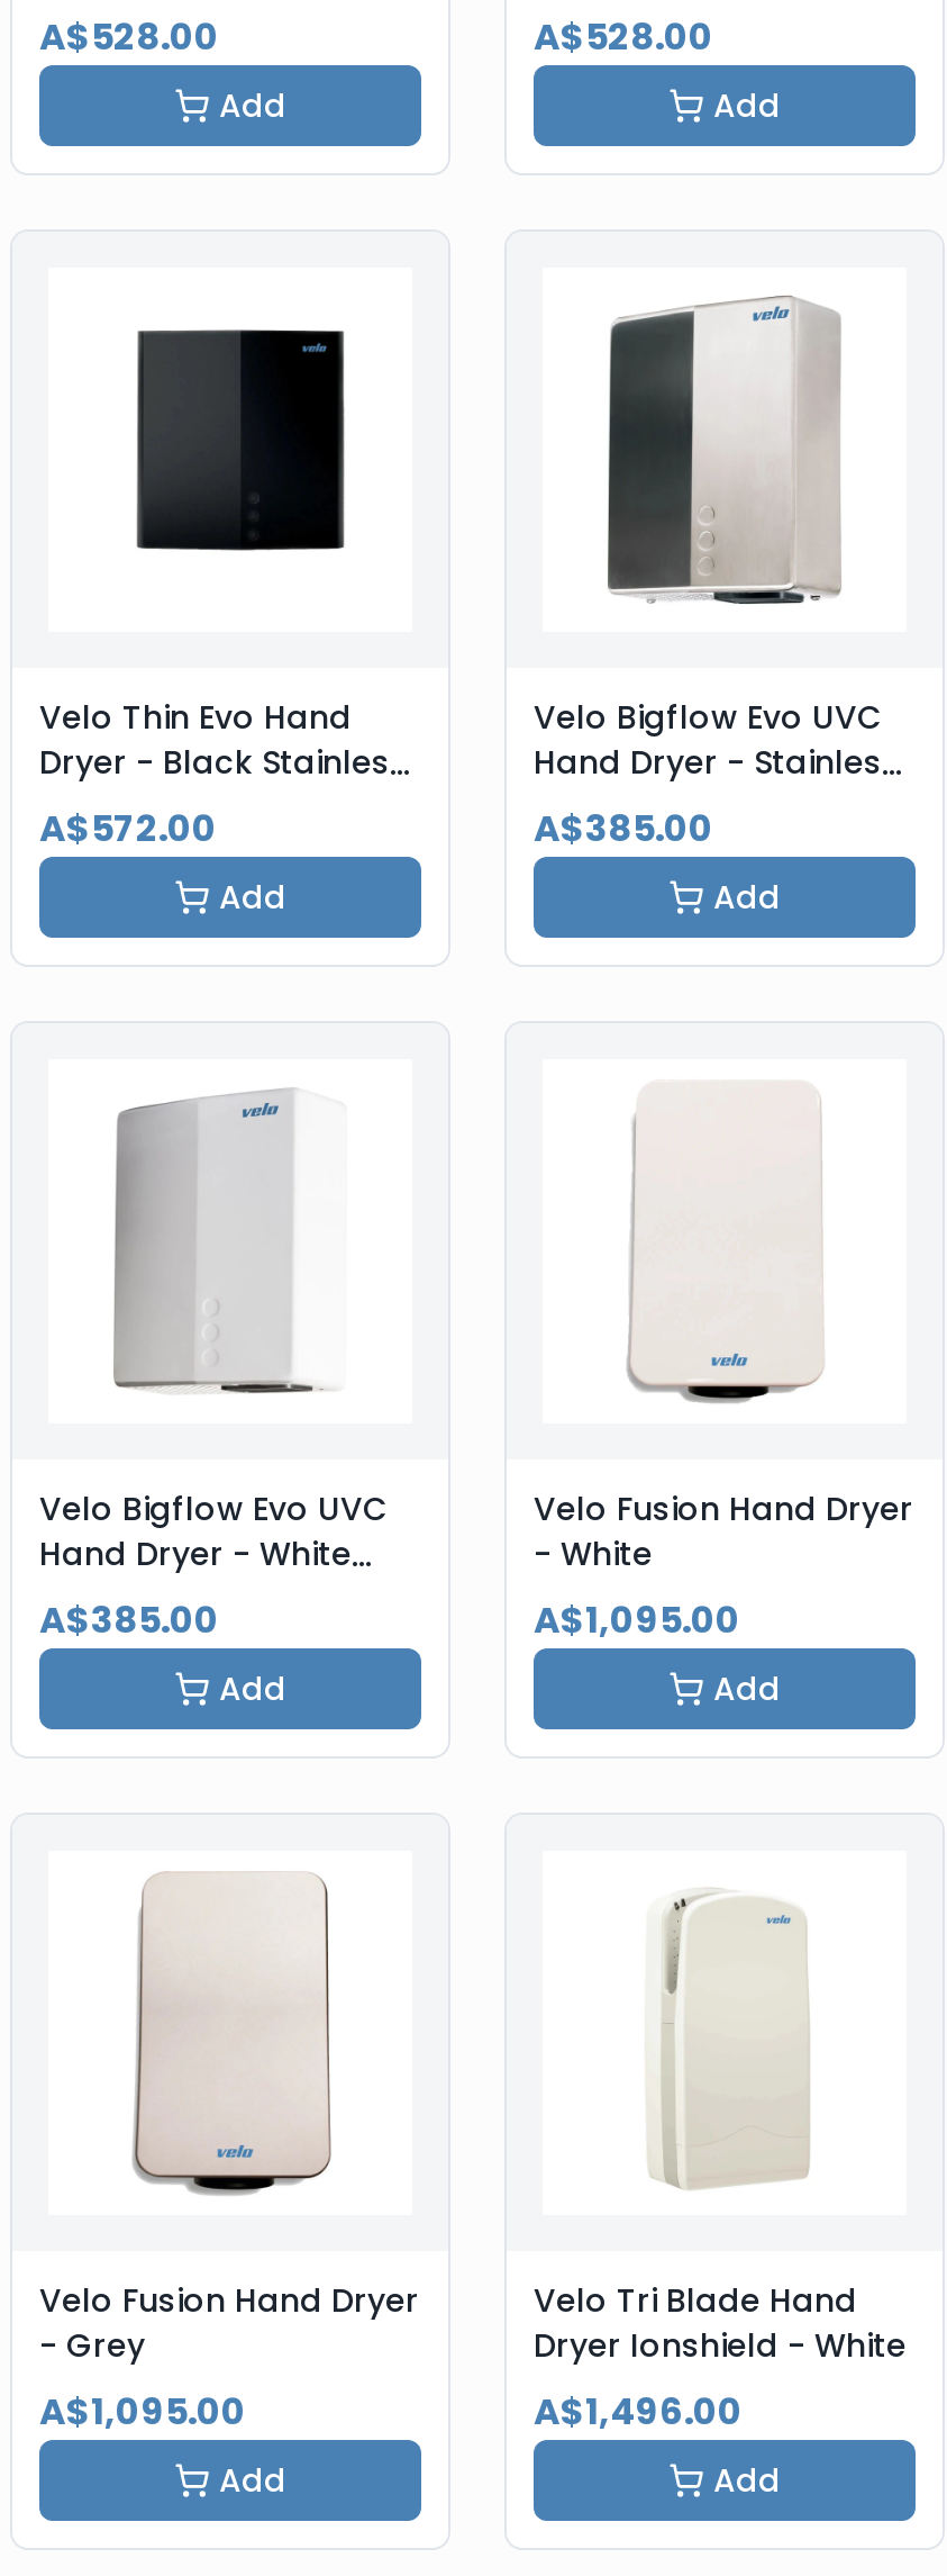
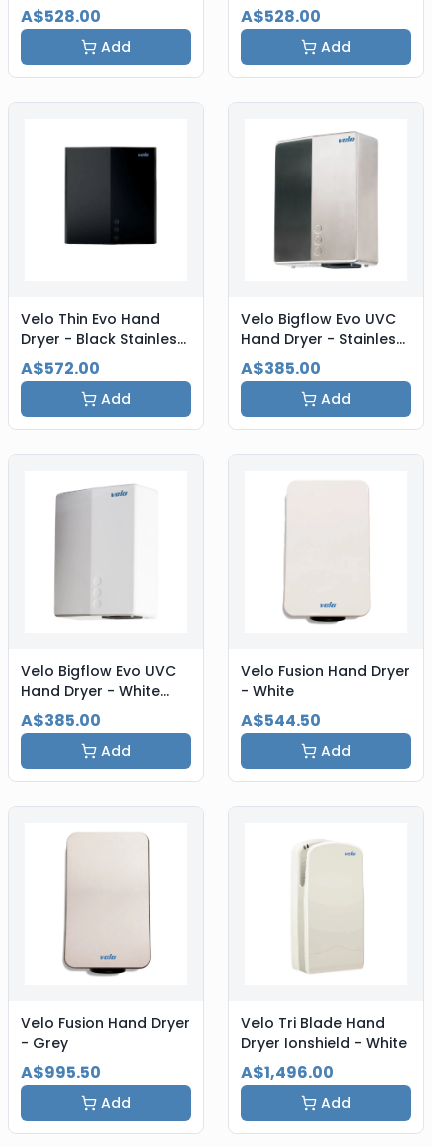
- A$1,095.00
+ A$544.50

- A$1,095.00
+ A$995.50
